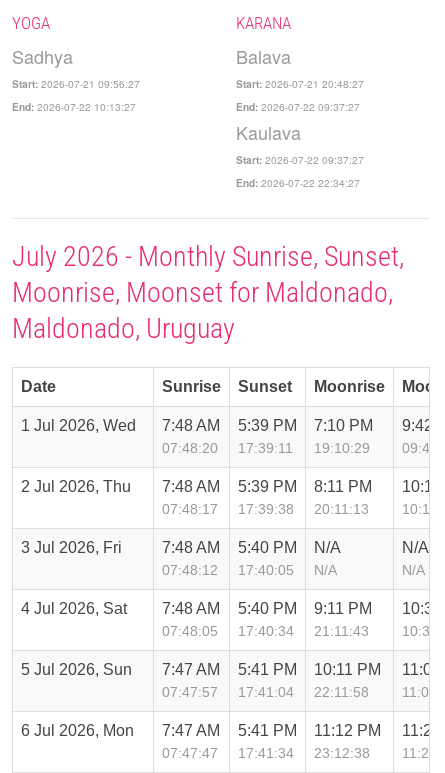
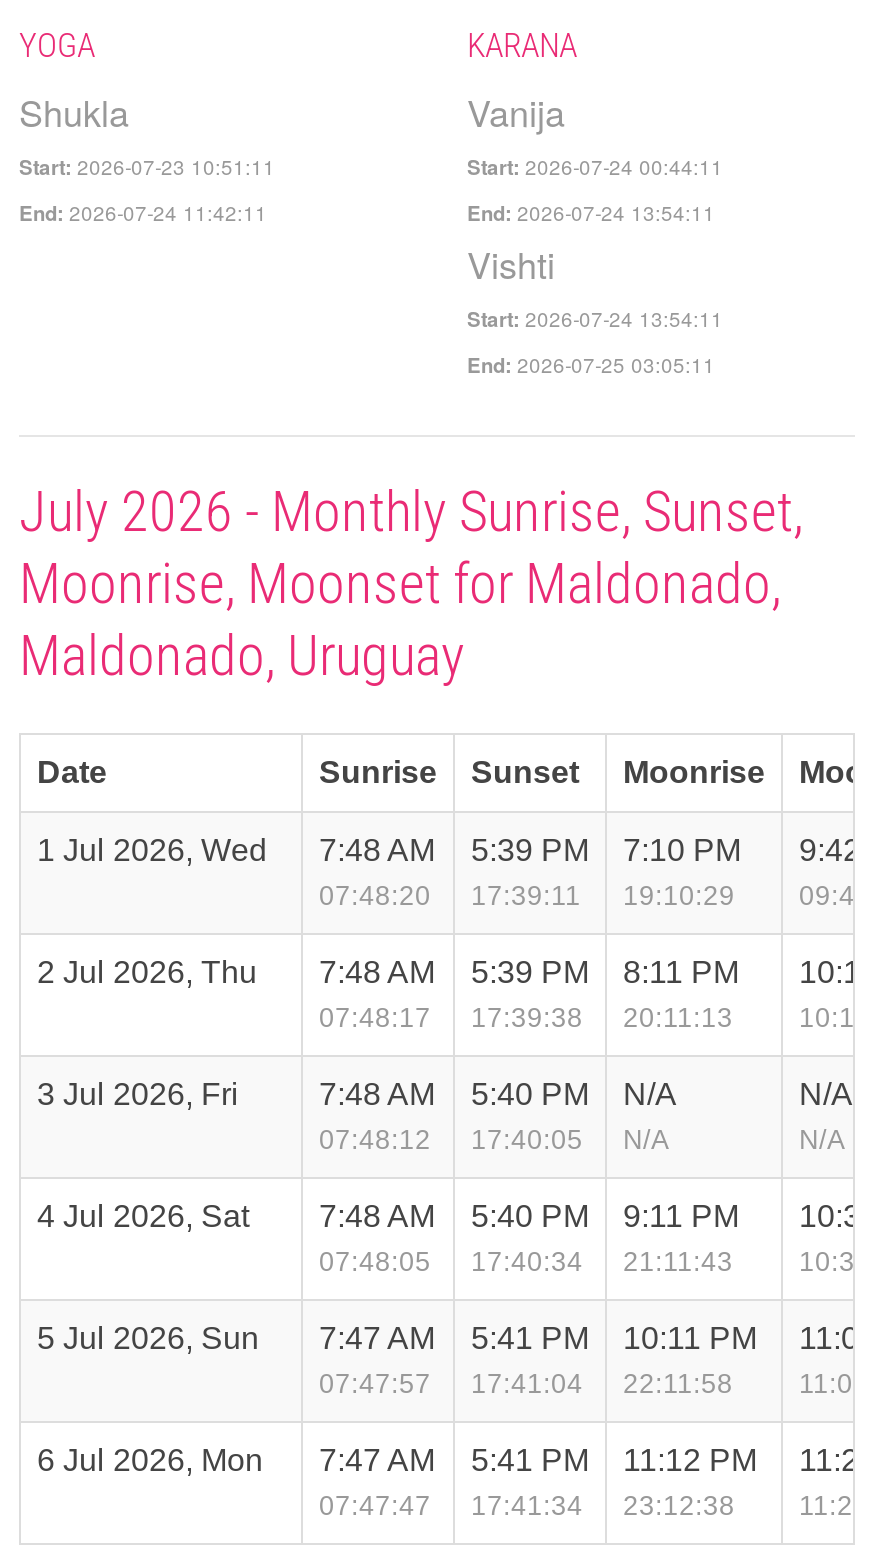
- Sadhya
- Start: 2026-07-21 09:56:27
+ Shukla
+ Start: 2026-07-23 10:51:11

- Balava
- Start: 2026-07-21 20:48:27
+ Vanija
+ Start: 2026-07-24 00:44:11

- End: 2026-07-22 10:13:27
+ End: 2026-07-24 11:42:11

- End: 2026-07-22 09:37:27
- Kaulava
- Start: 2026-07-22 09:37:27
+ End: 2026-07-24 13:54:11
+ Vishti
+ Start: 2026-07-24 13:54:11

- End: 2026-07-22 22:34:27
+ End: 2026-07-25 03:05:11
